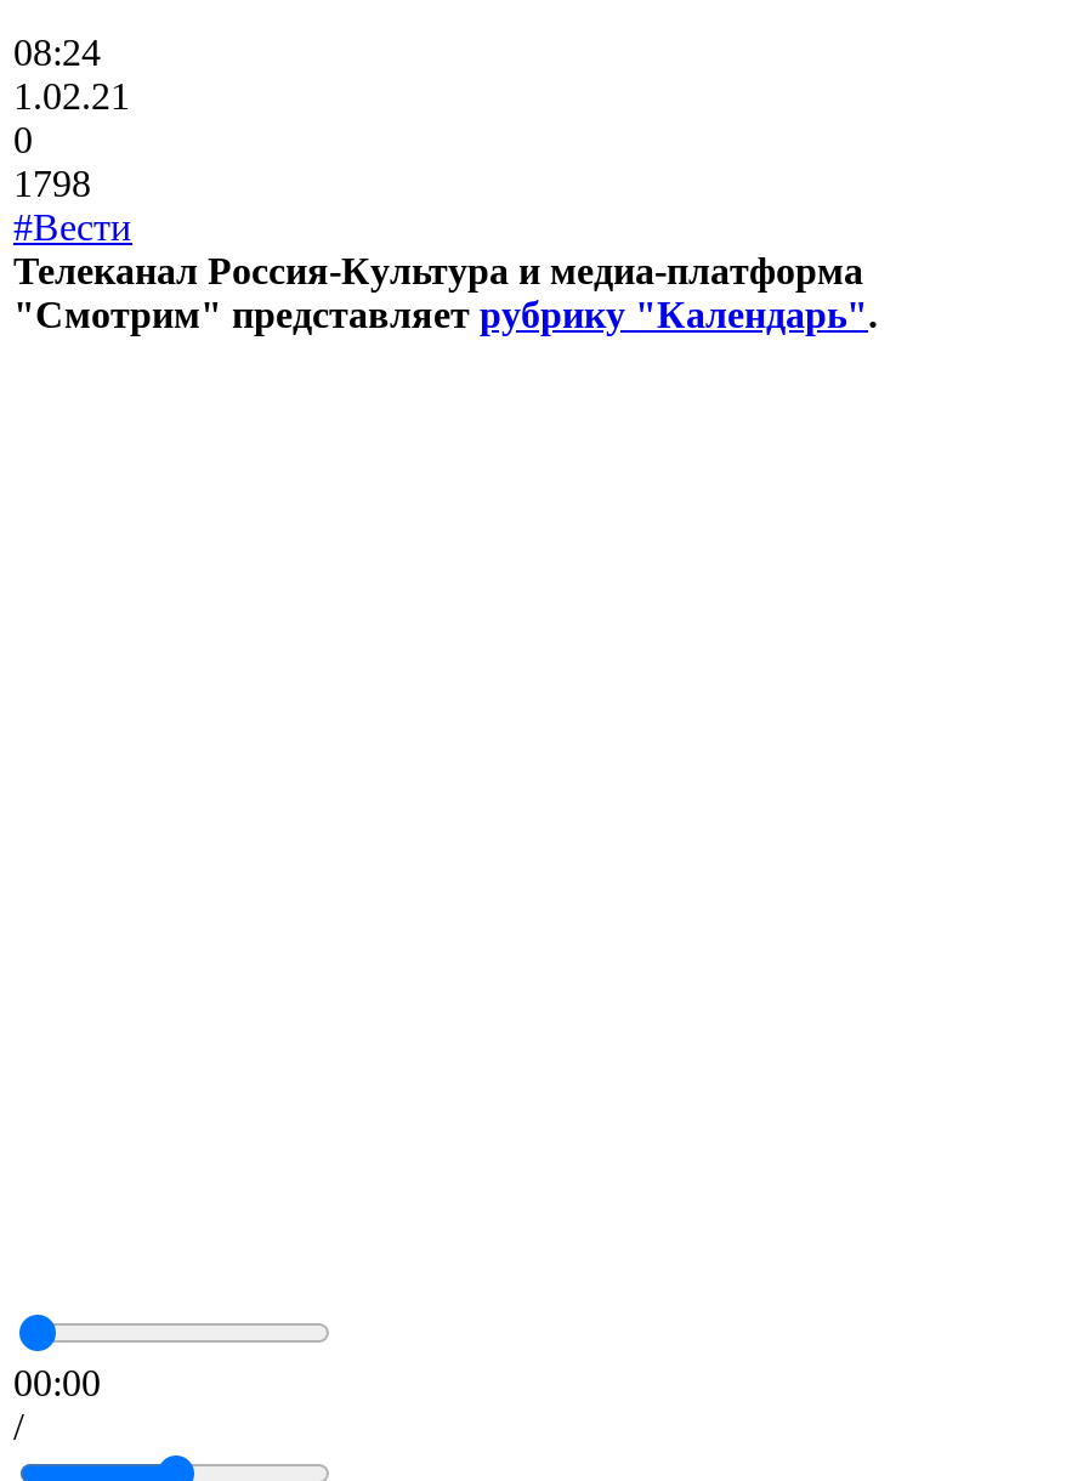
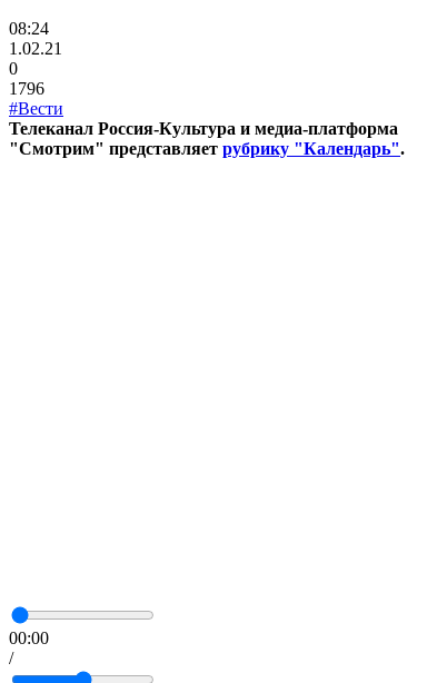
- 1798
+ 1796
